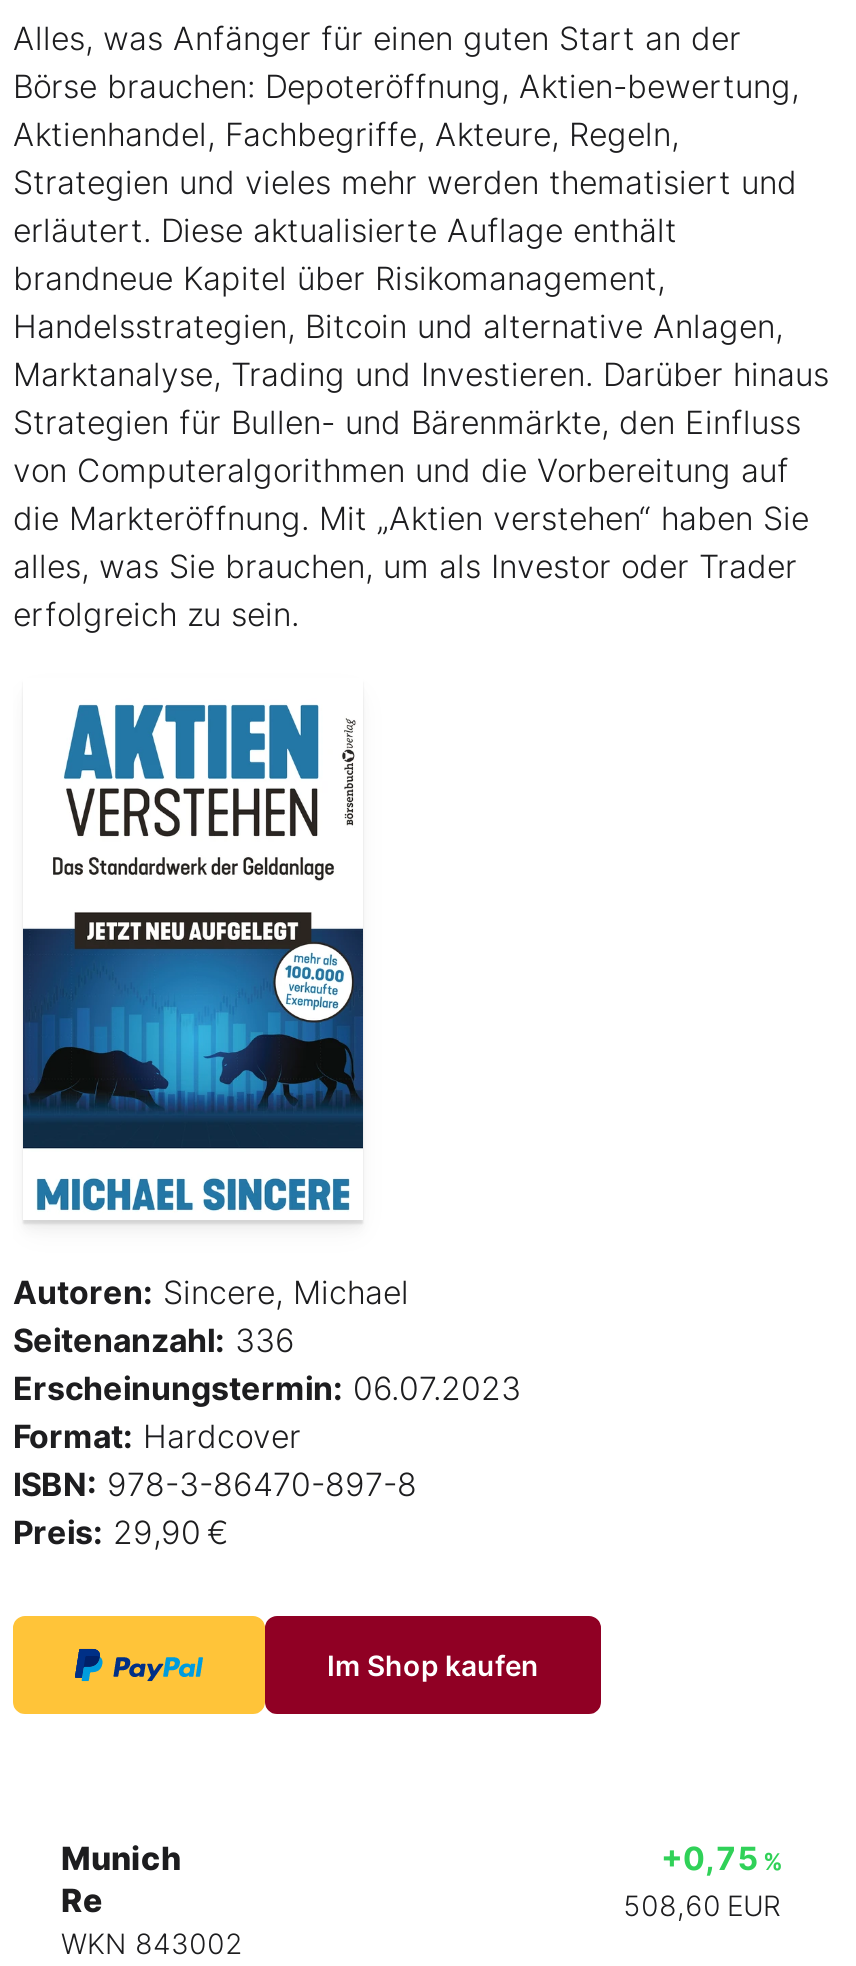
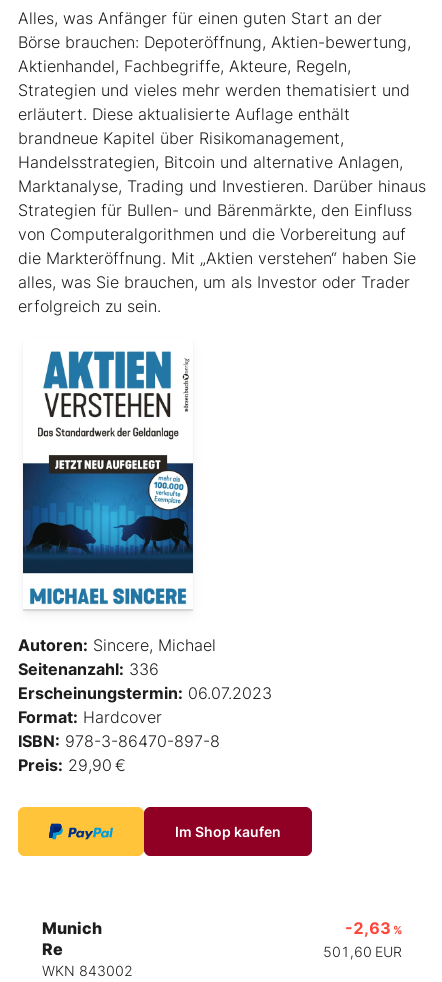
- +0,75 %
+ -2,63 %

- 508,60 EUR
+ 501,60 EUR
